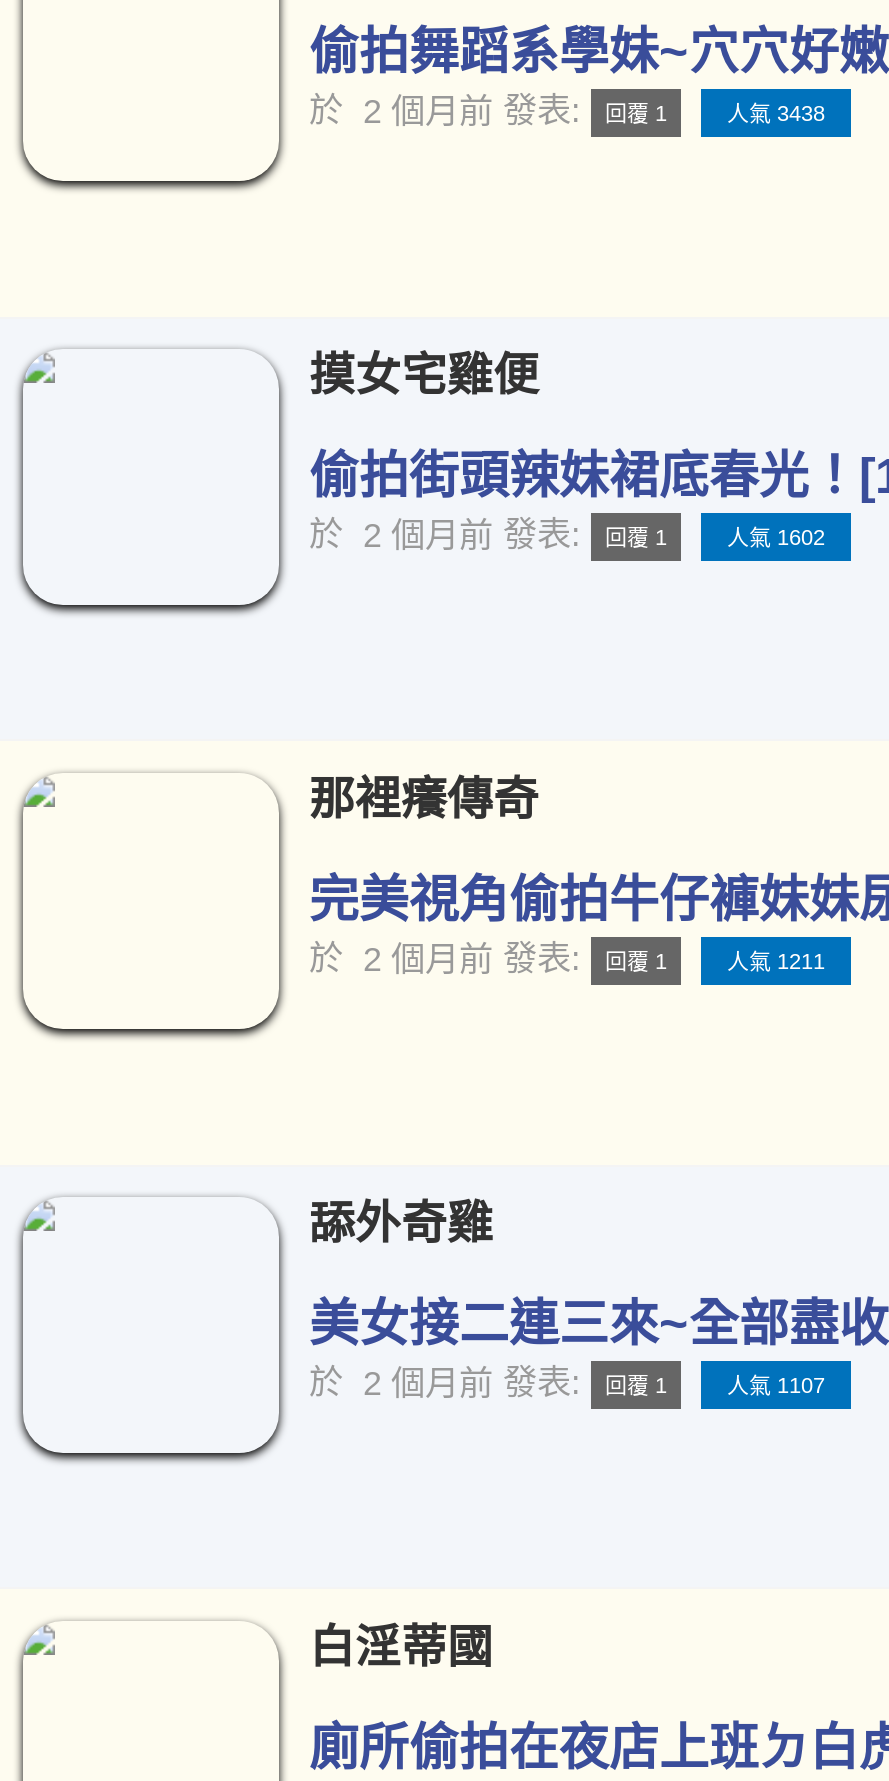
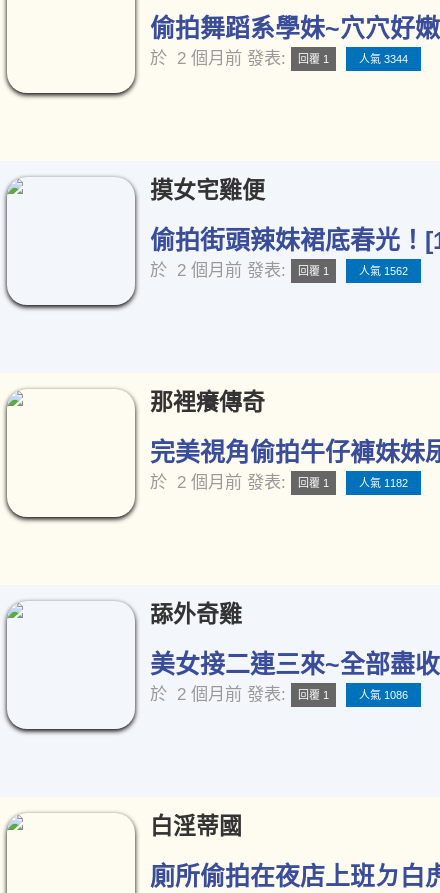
- 人氣 3438
+ 人氣 3344

- 人氣 1602
+ 人氣 1562

- 人氣 1211
+ 人氣 1182

- 人氣 1107
+ 人氣 1086
